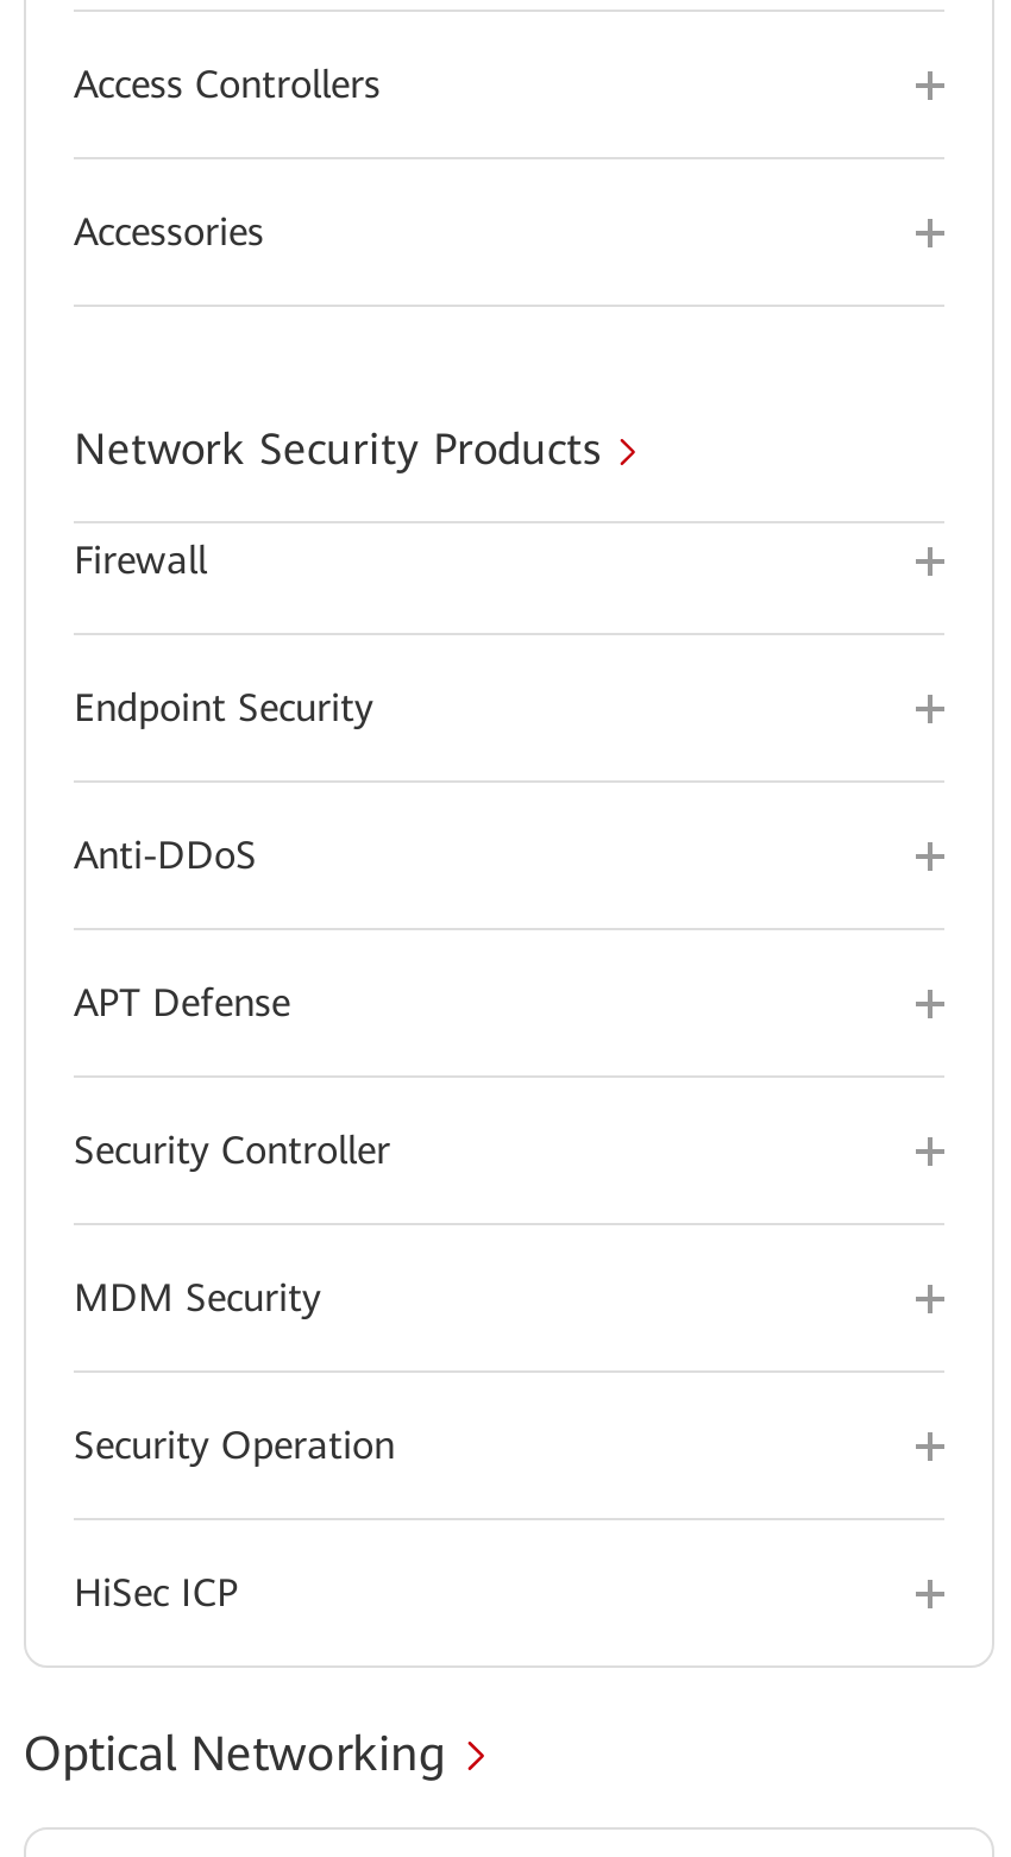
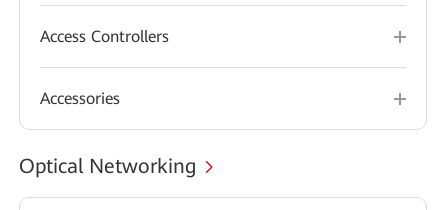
- Network Security Products
- Firewall
- Endpoint Security
- Anti-DDoS
- APT Defense
- Security Controller
- MDM Security
- Security Operation
- HiSec ICP
